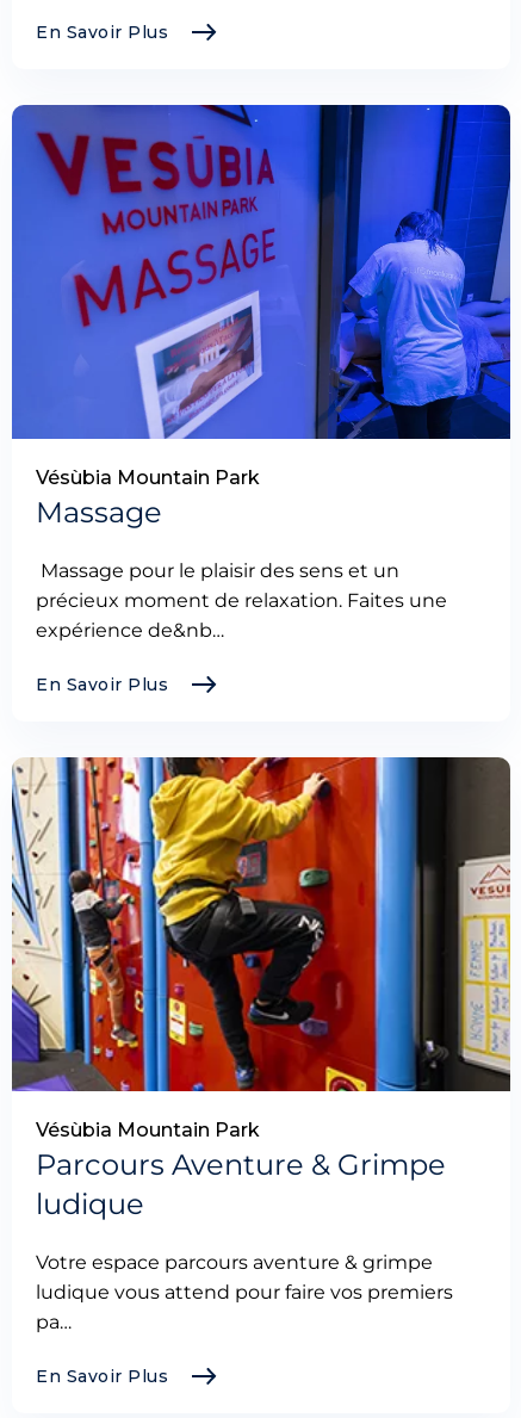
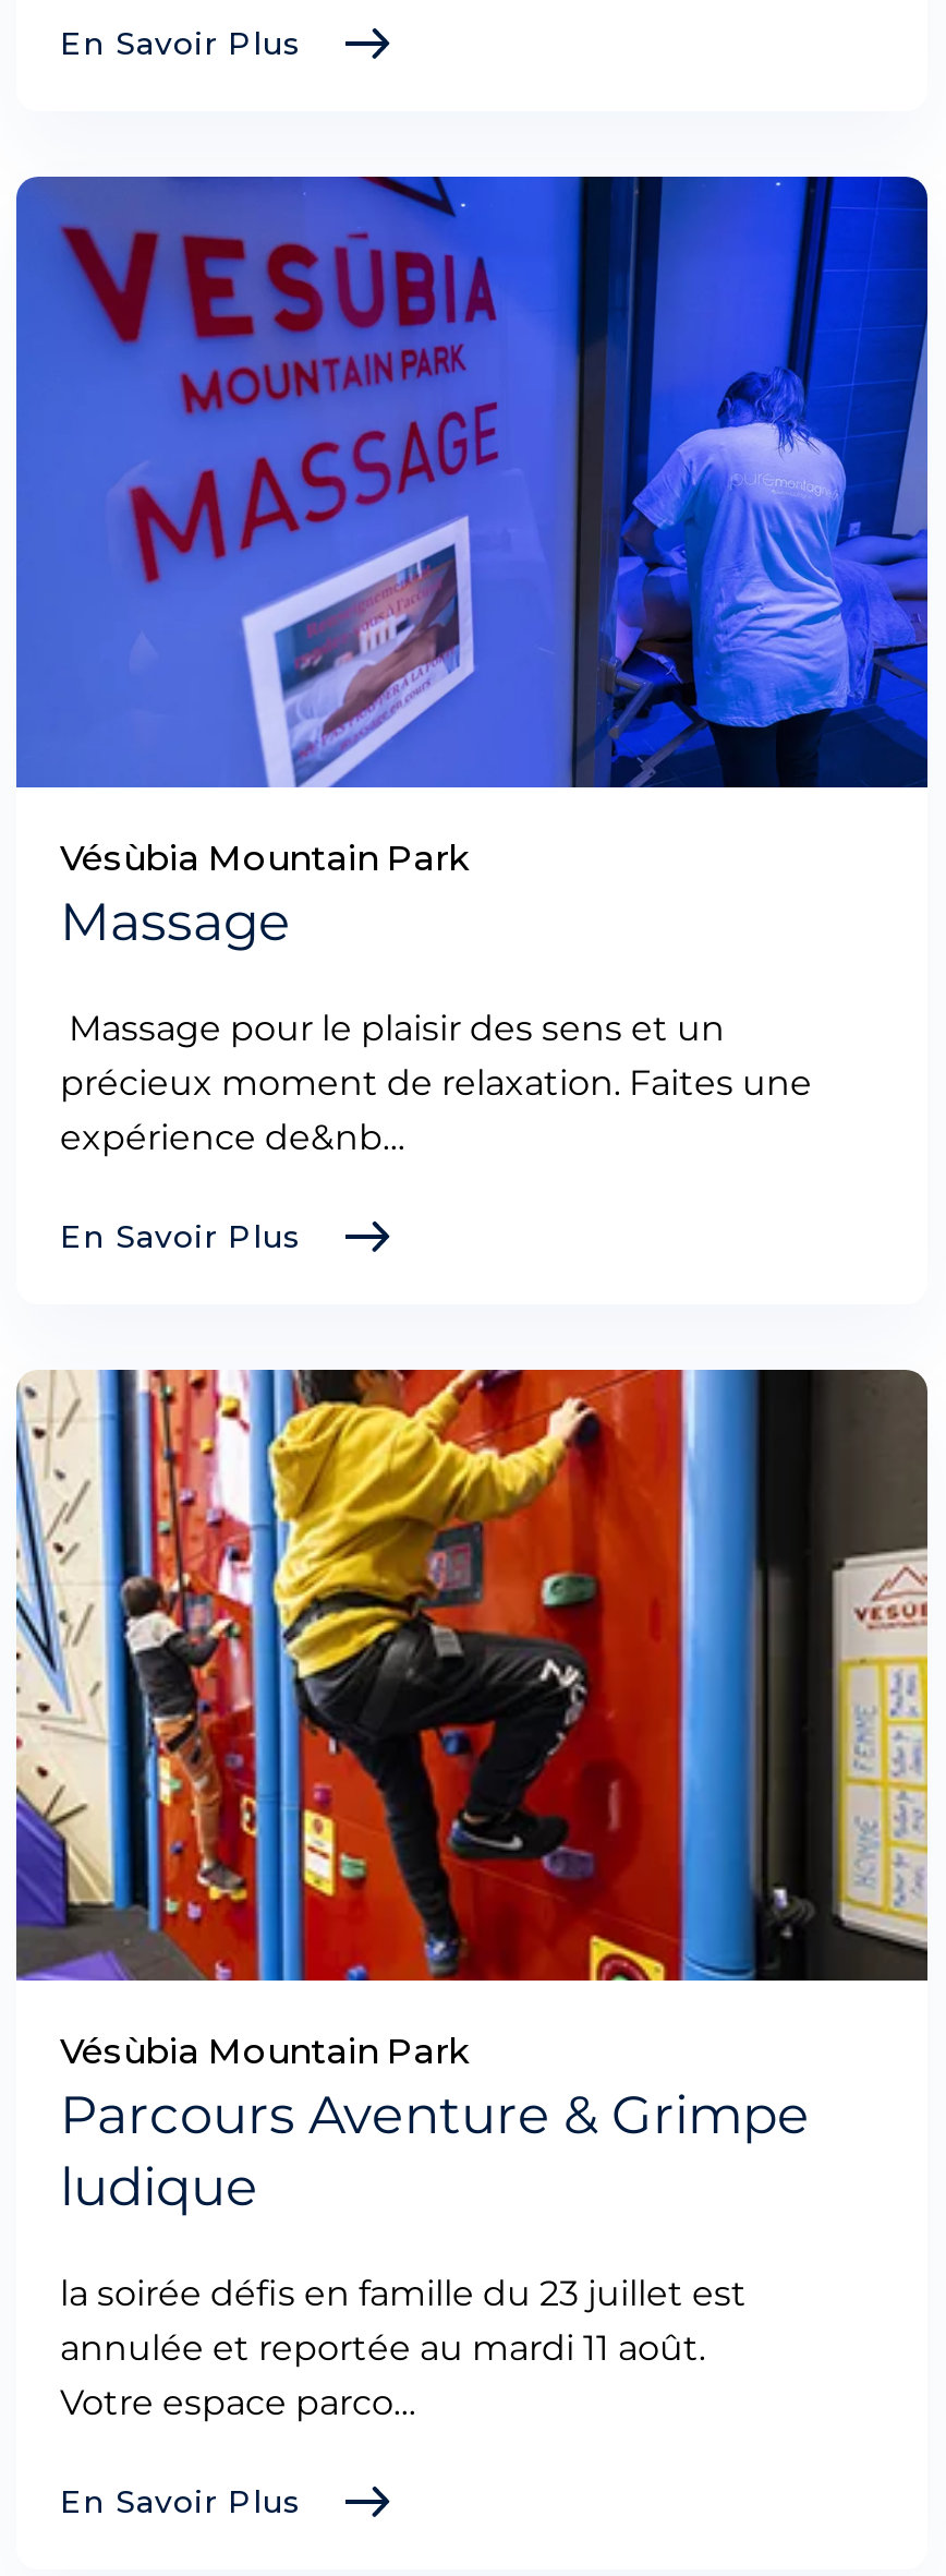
- Votre espace parcours aventure & grimpe
- ludique vous attend pour faire vos premiers
- pa…
+ la soirée défis en famille du 23 juillet est
+ annulée et reportée au mardi 11 août.
+ Votre espace parco…
